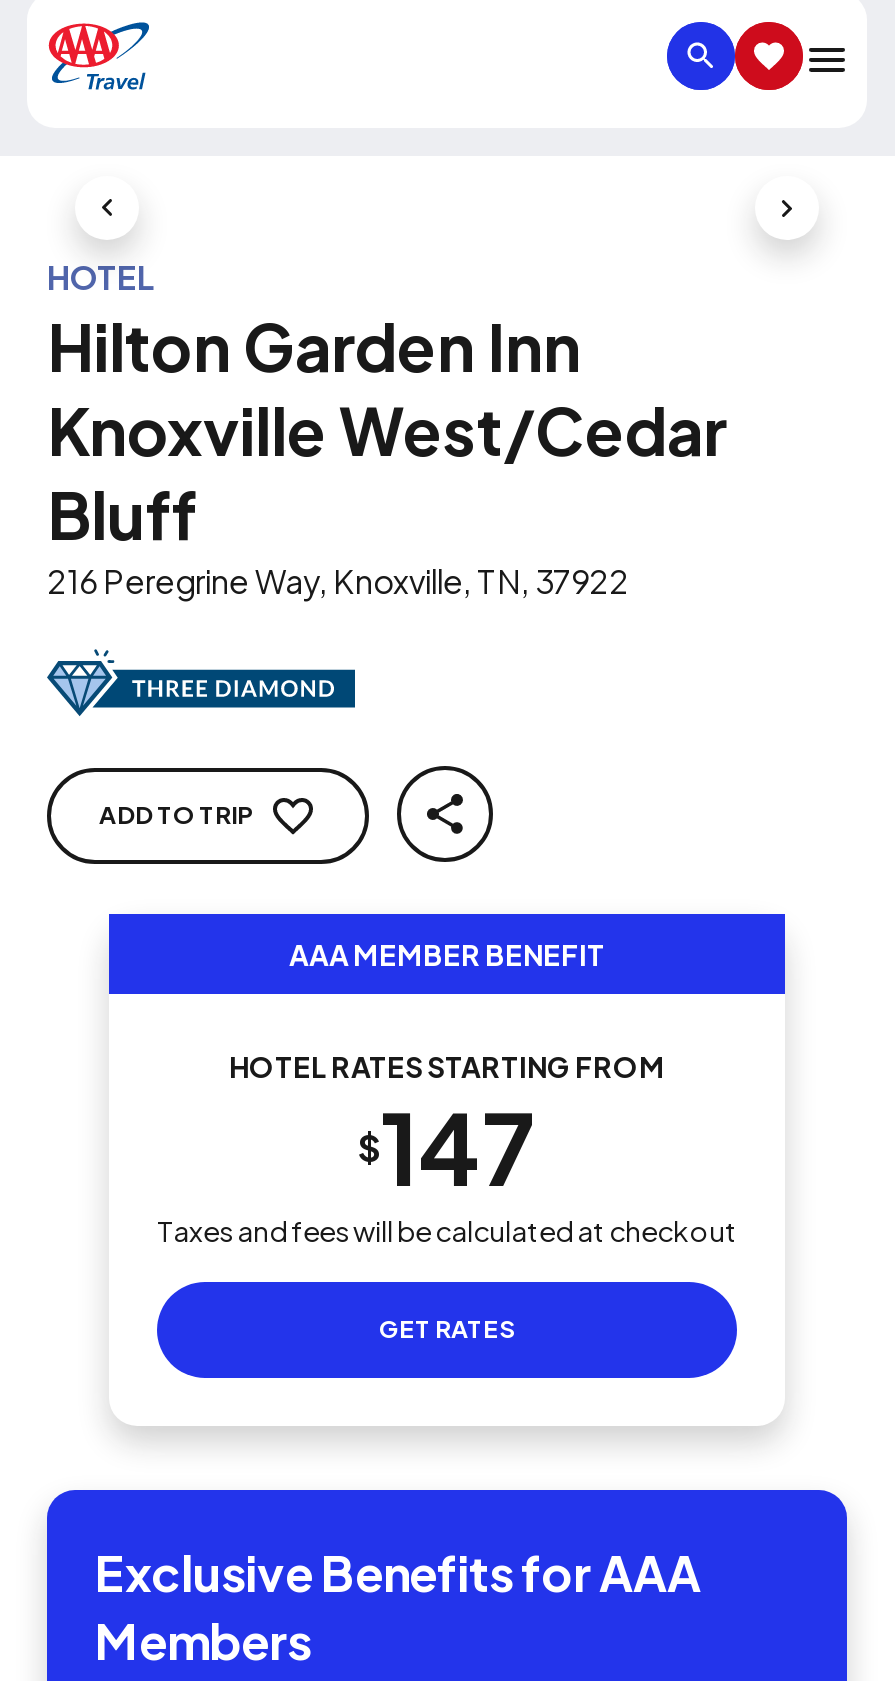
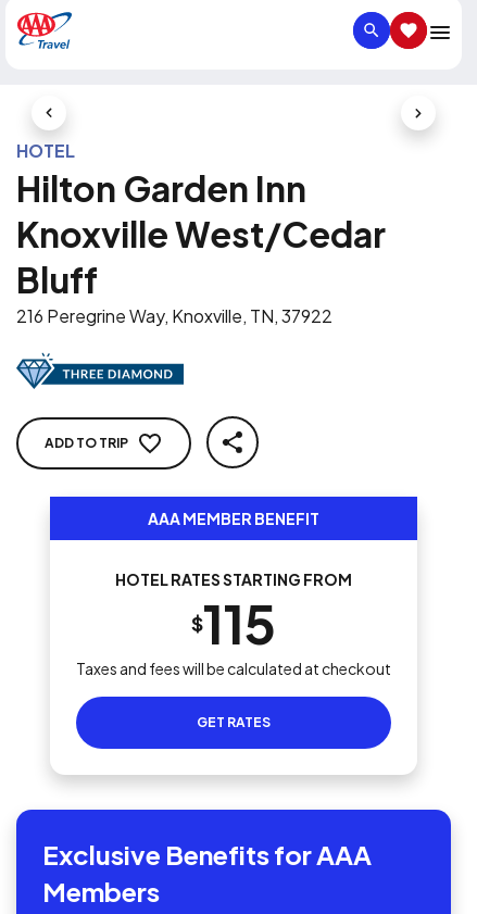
- $147
+ $115
